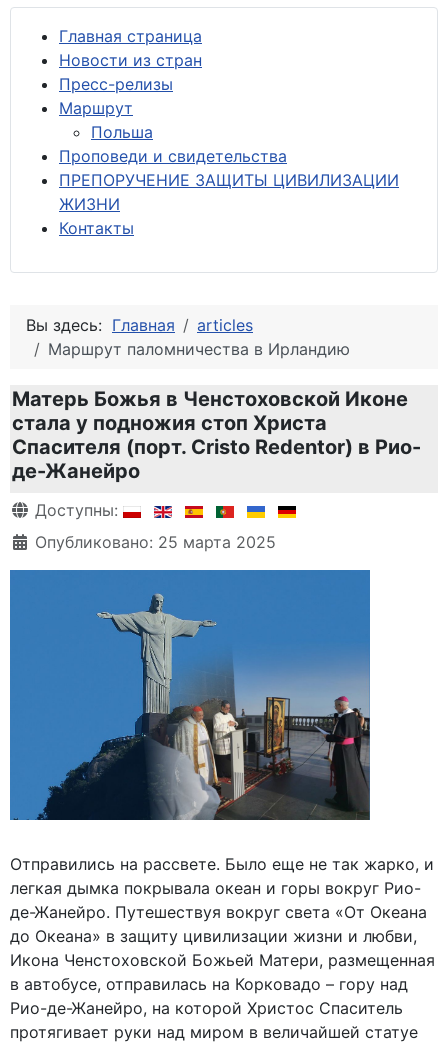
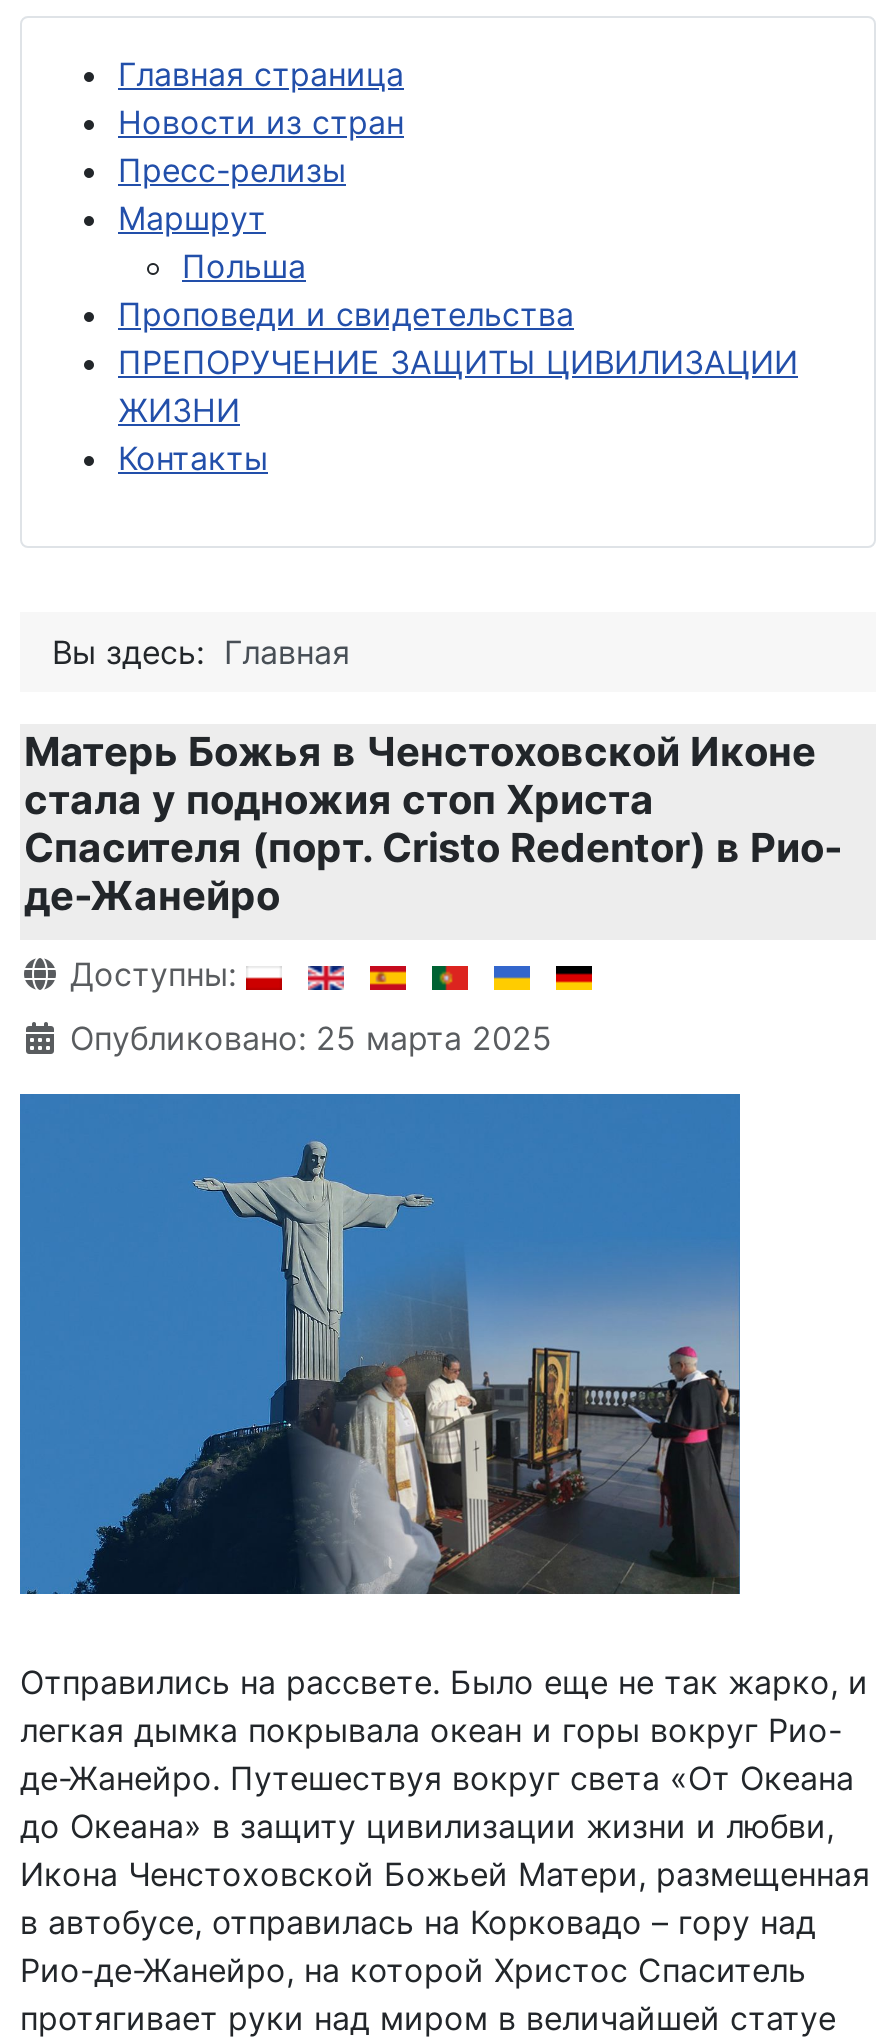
- articles
- Маршрут паломничества в Ирландию
